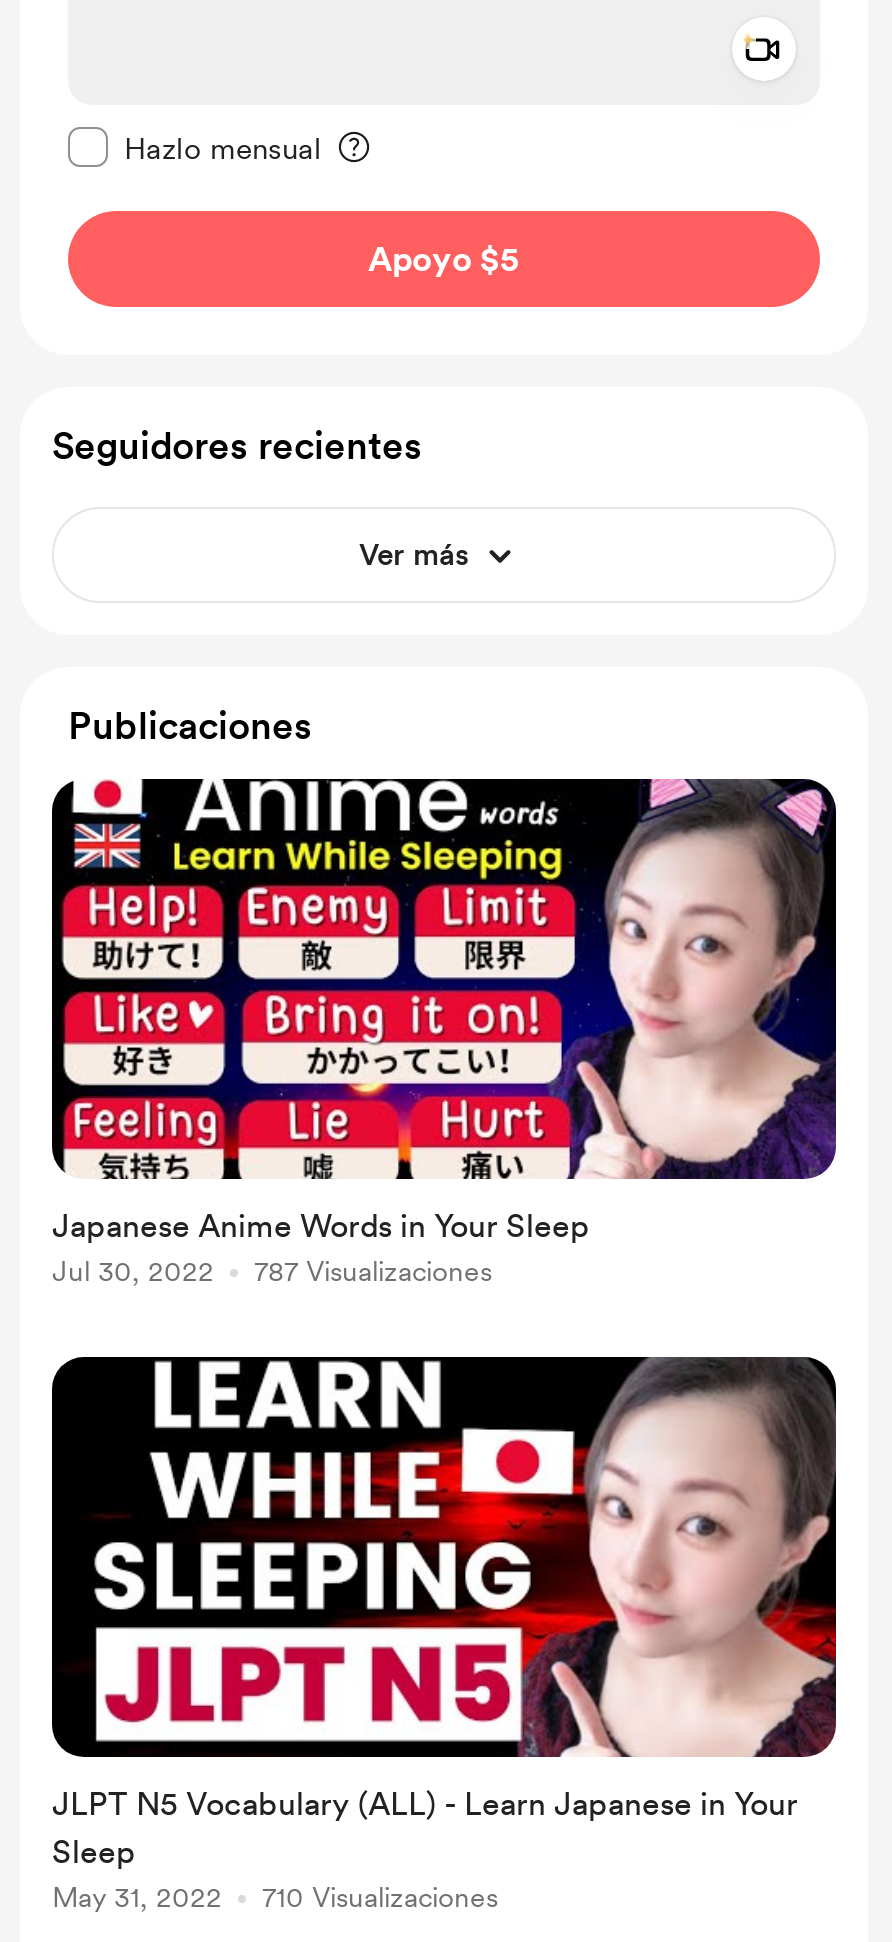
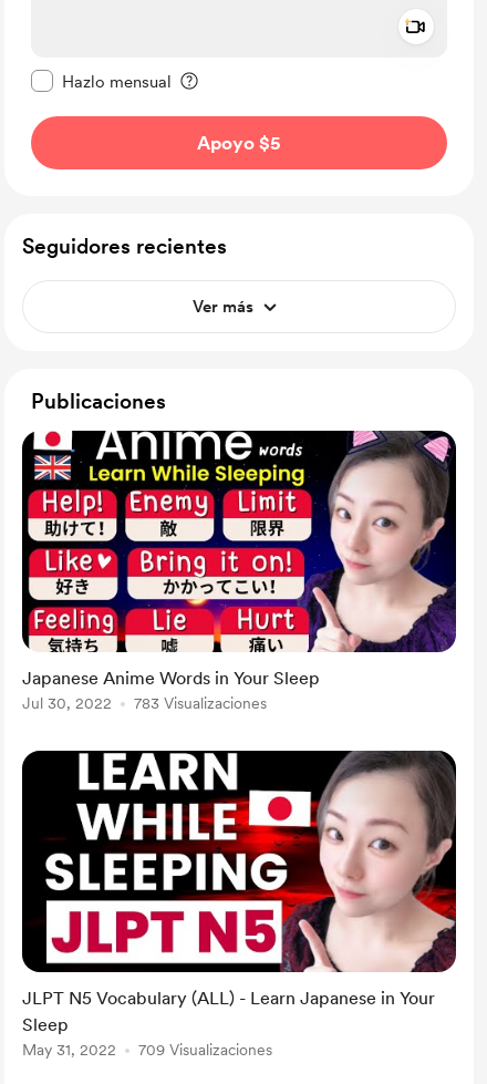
- 787 Visualizaciones
+ 783 Visualizaciones

- 710 Visualizaciones
+ 709 Visualizaciones
